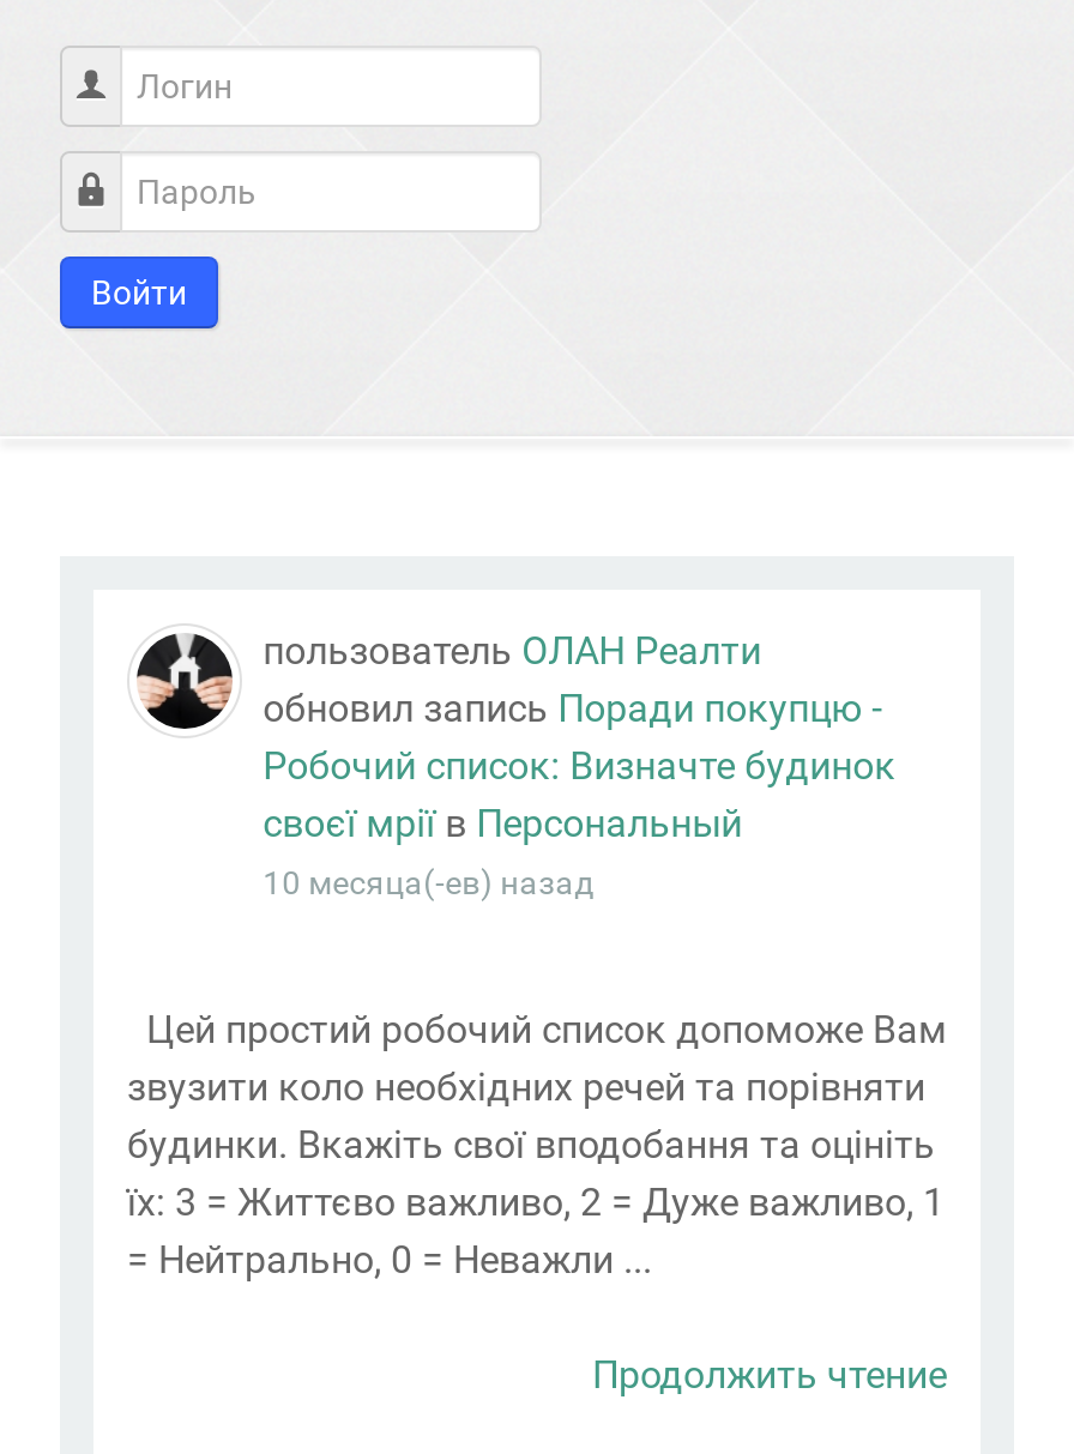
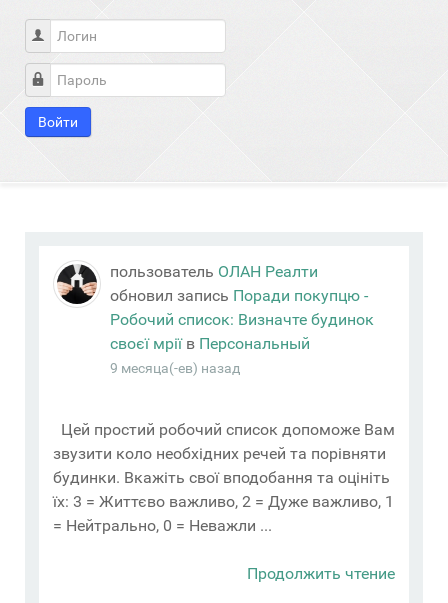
- 10 месяца(-ев) назад
+ 9 месяца(-ев) назад
